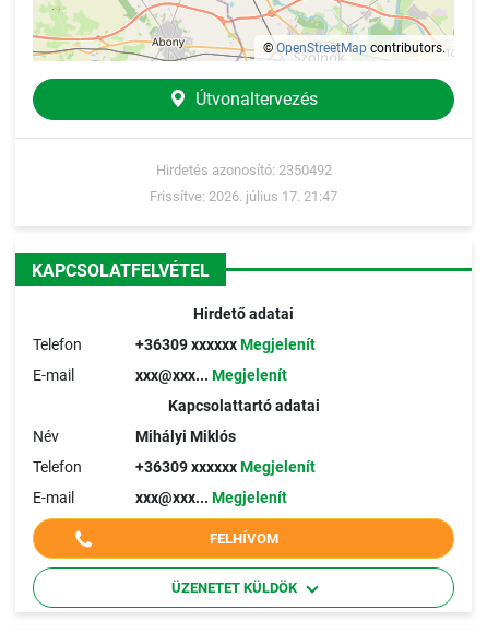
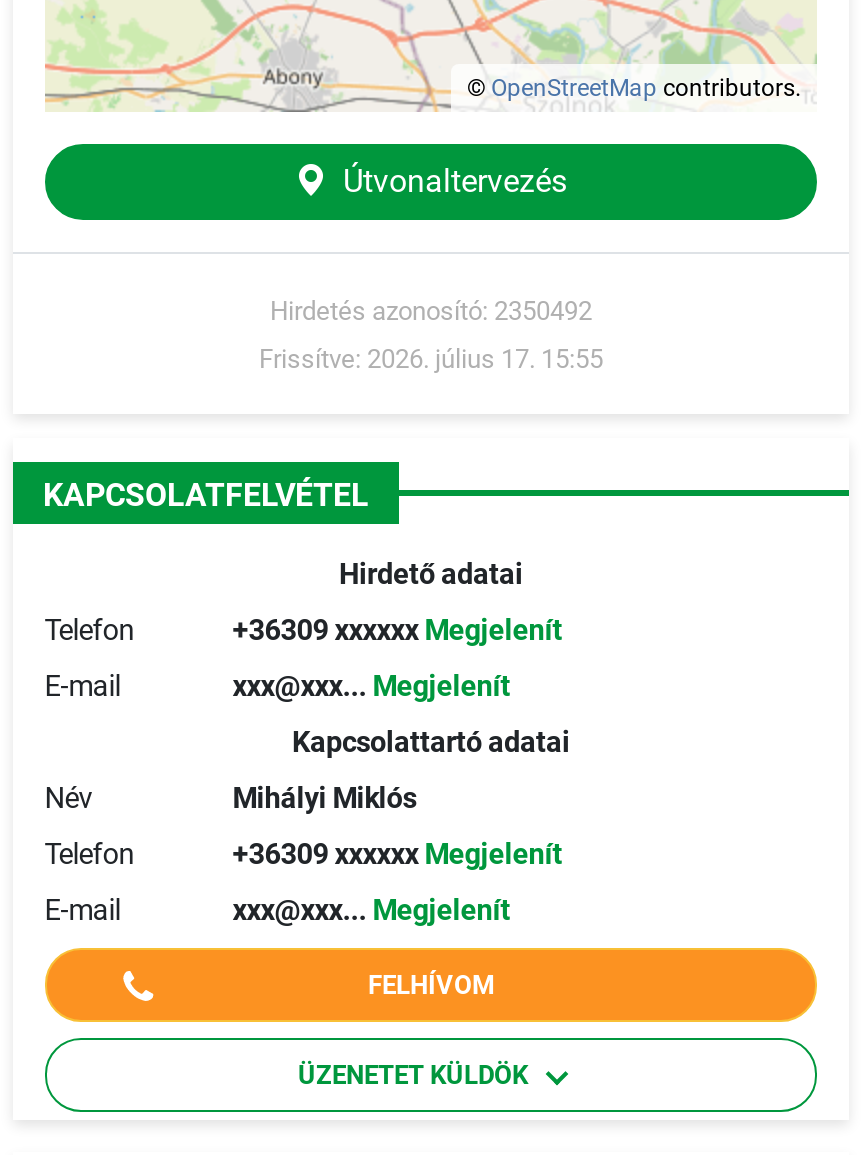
- Frissítve: 2026. július 17. 21:47
+ Frissítve: 2026. július 17. 15:55
